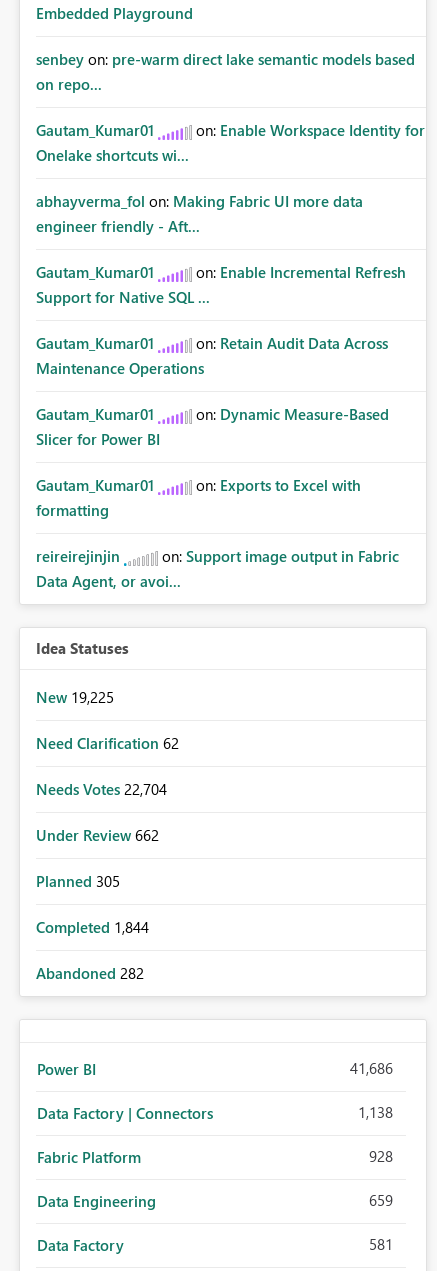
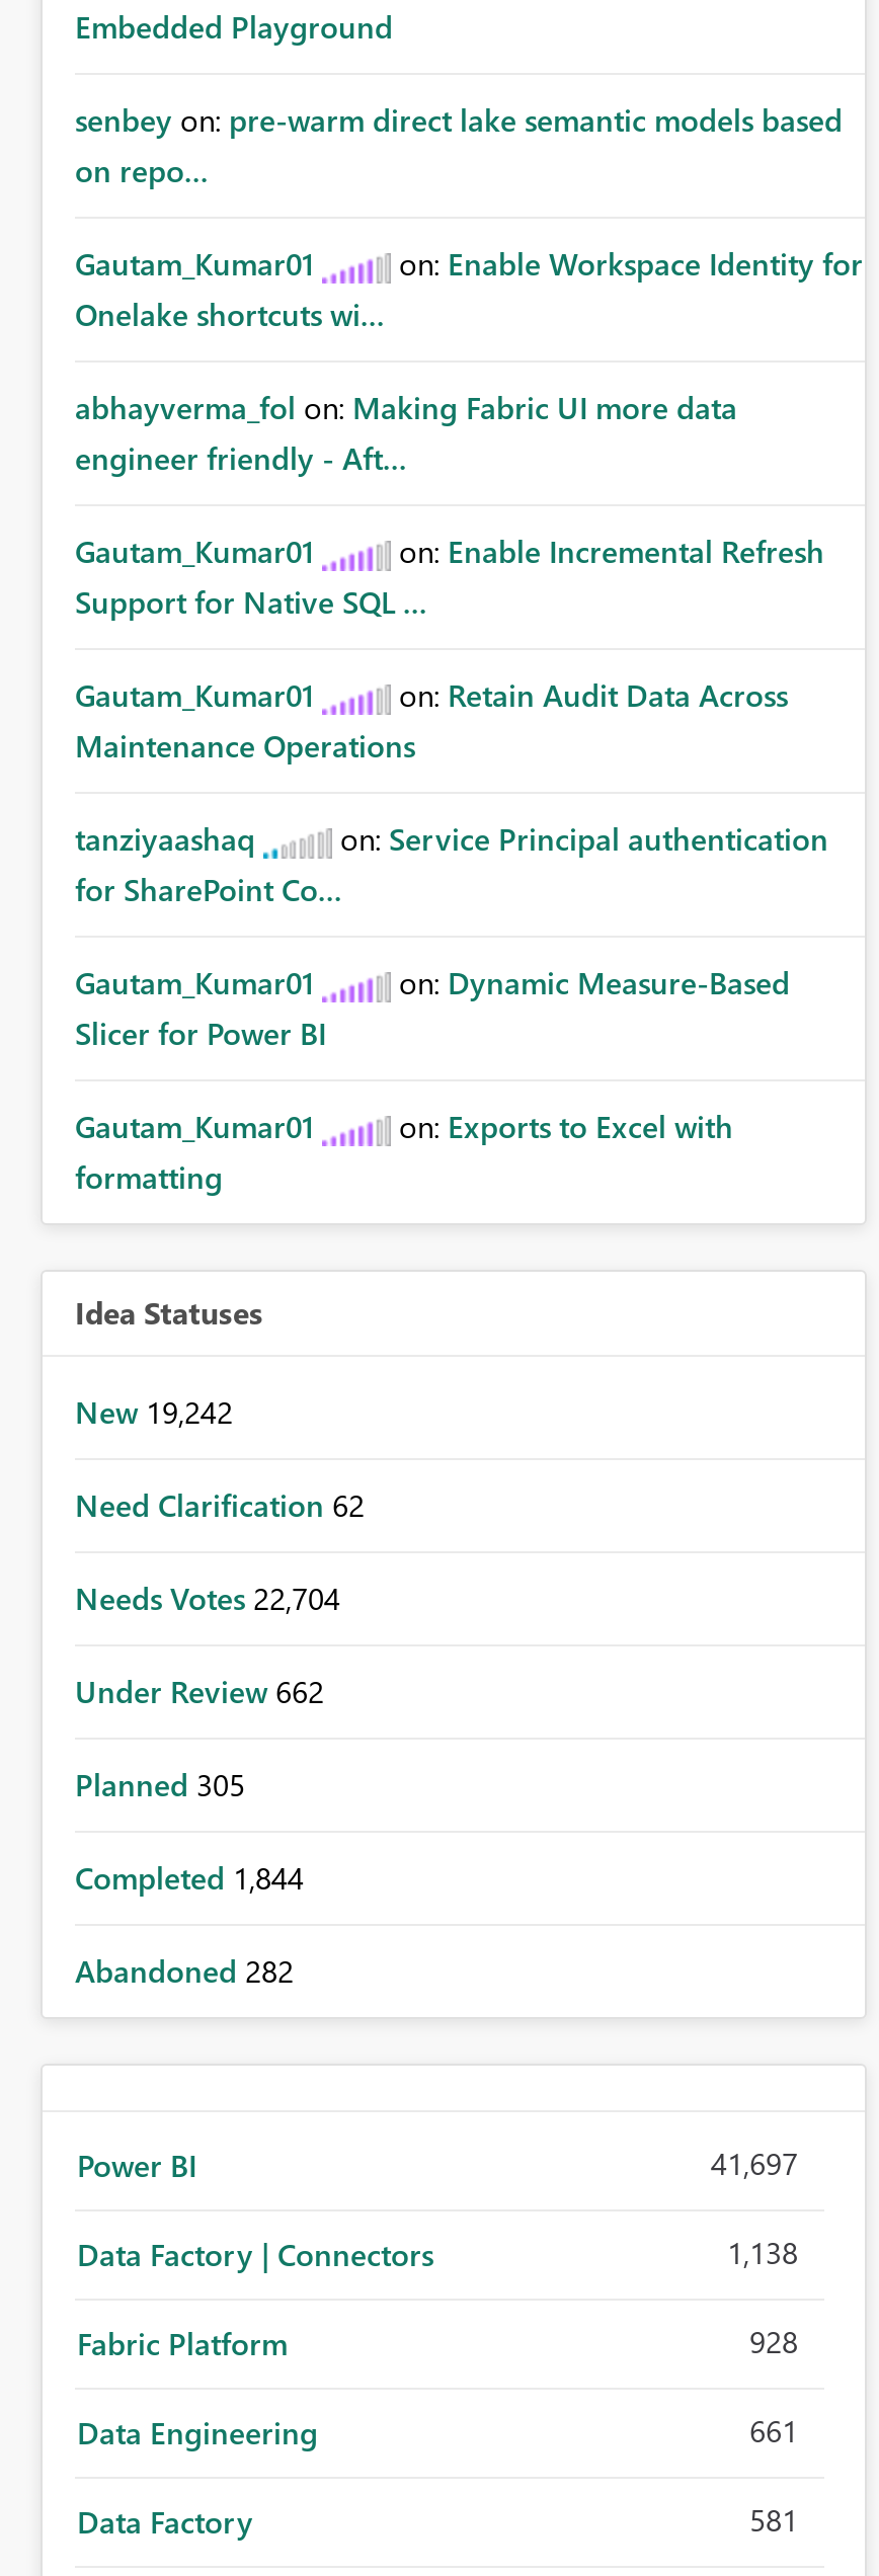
+ tanziyaashaq
+ on: Service Principal authentication
+ for SharePoint Co...

moved down: Gautam_Kumar01 | on: Dynamic Measure-Based | Slicer for Power BI | Gautam_Kumar01 | on: Exports to Excel with | formatting

- reireirejinjin
- on: Support image output in Fabric
- Data Agent, or avoi...

- New 19,225
+ New 19,242

- 41,686
+ 41,697

- 659
+ 661
